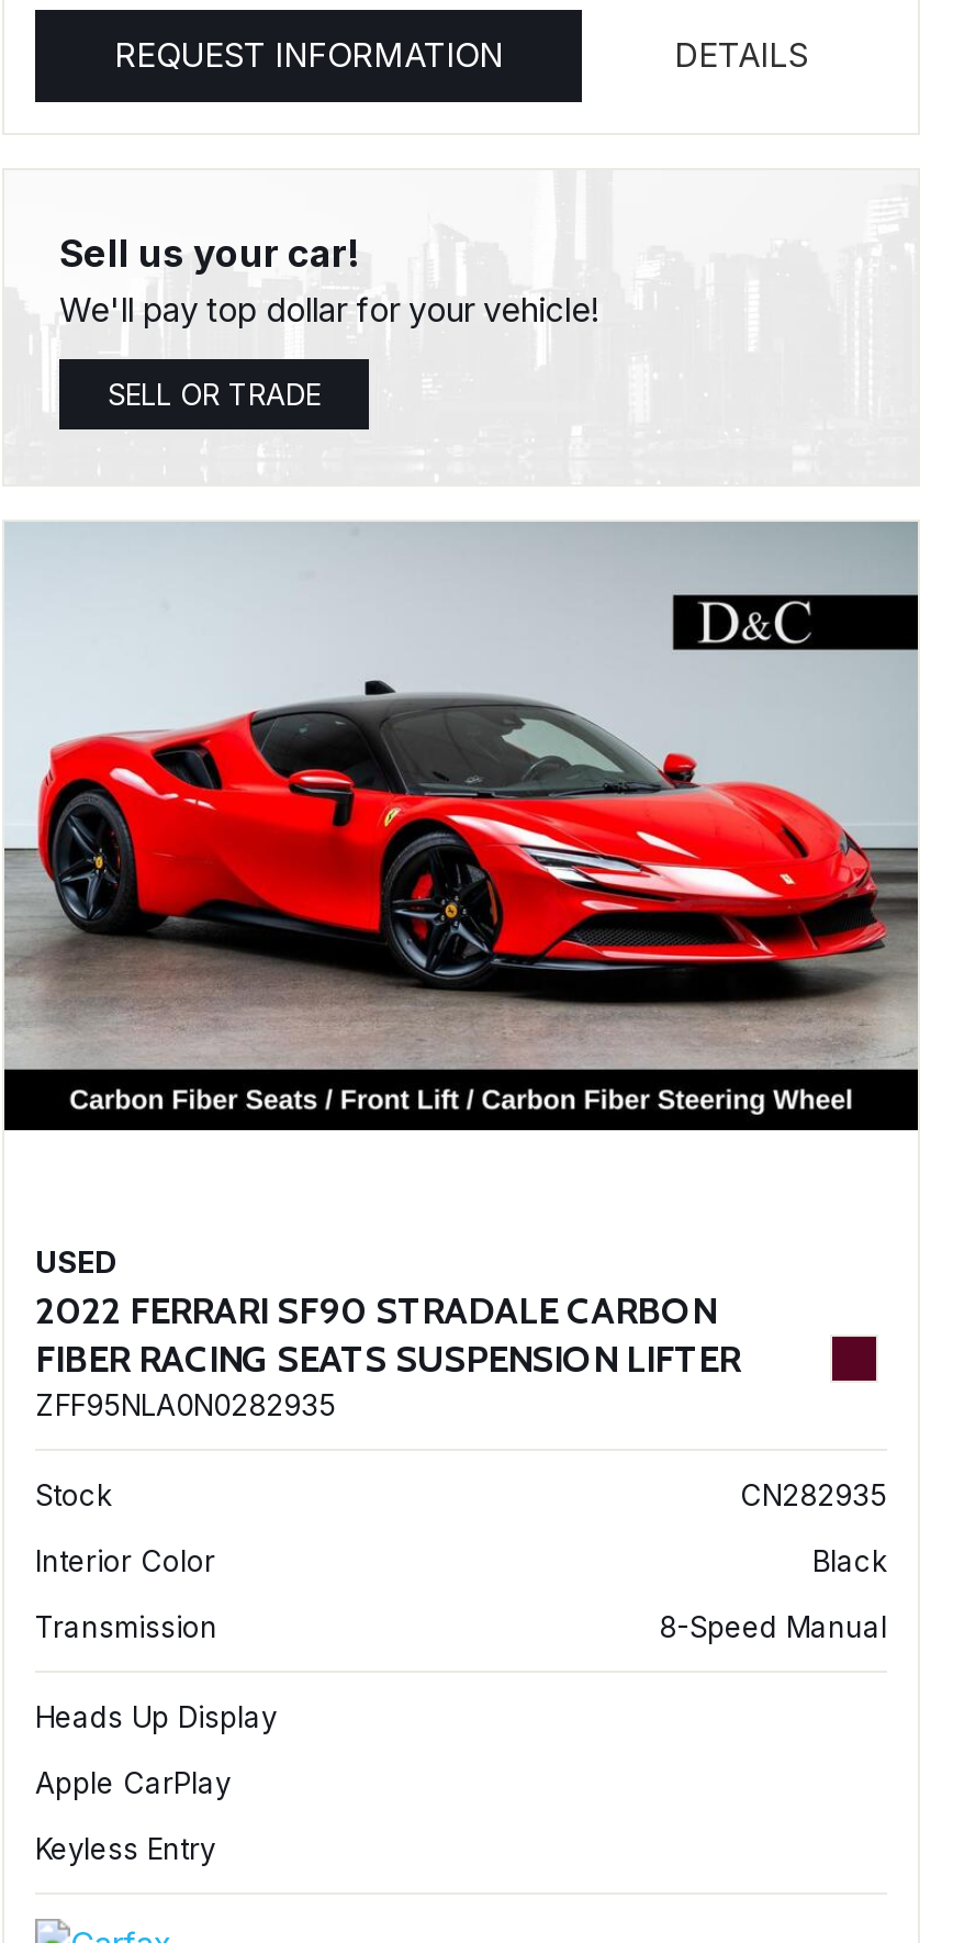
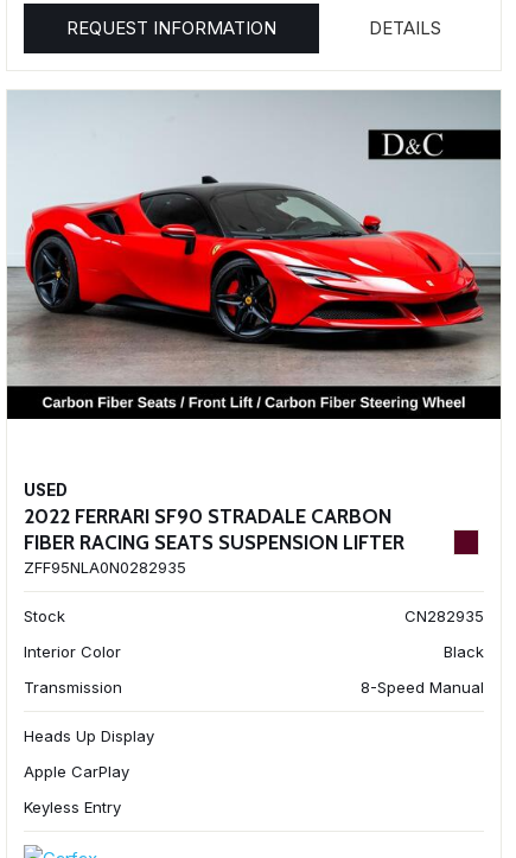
- Sell us your car!
- We'll pay top dollar for your vehicle!
- SELL OR TRADE
